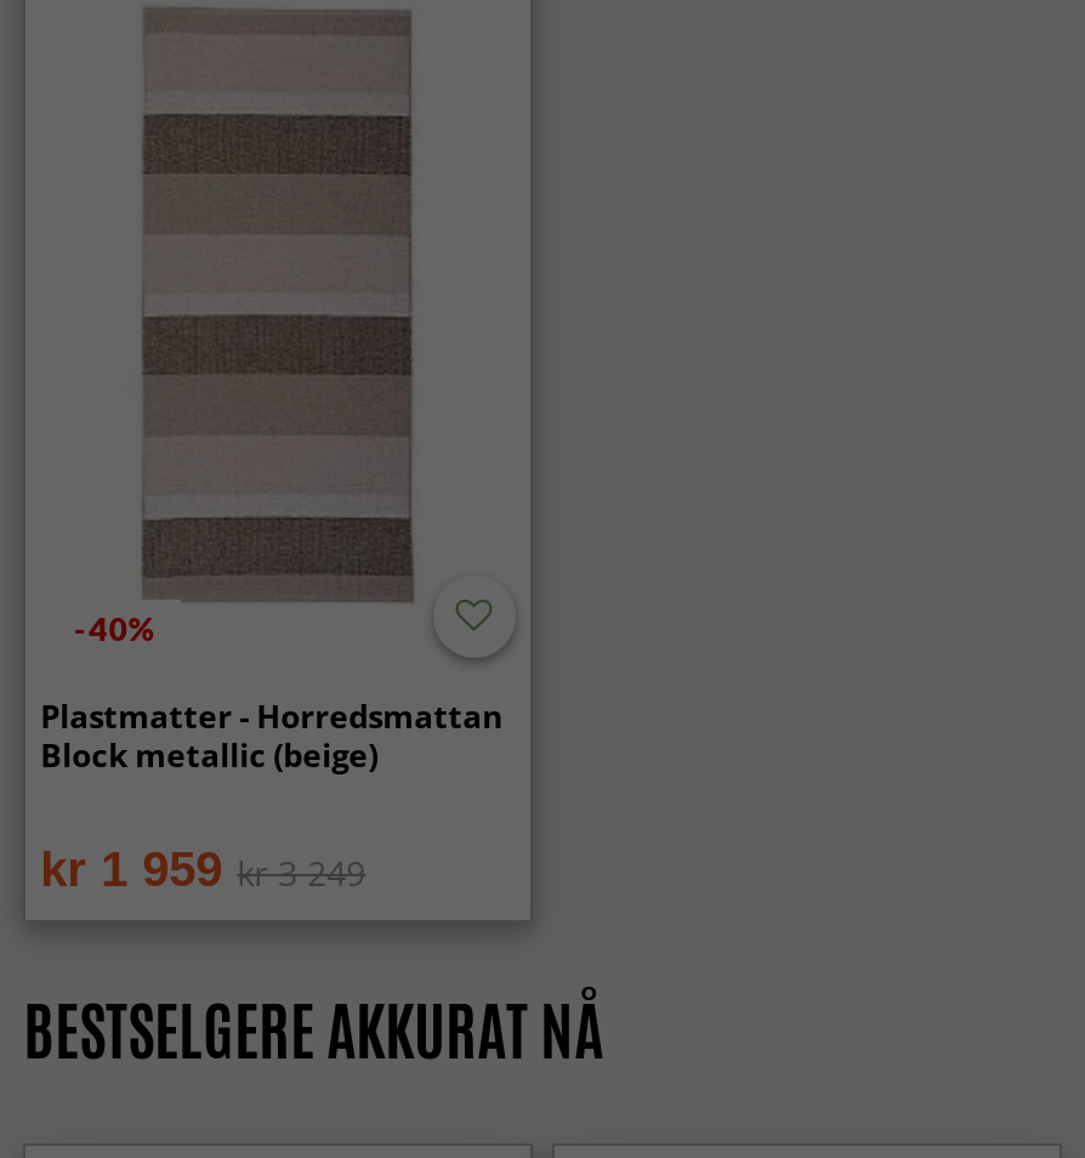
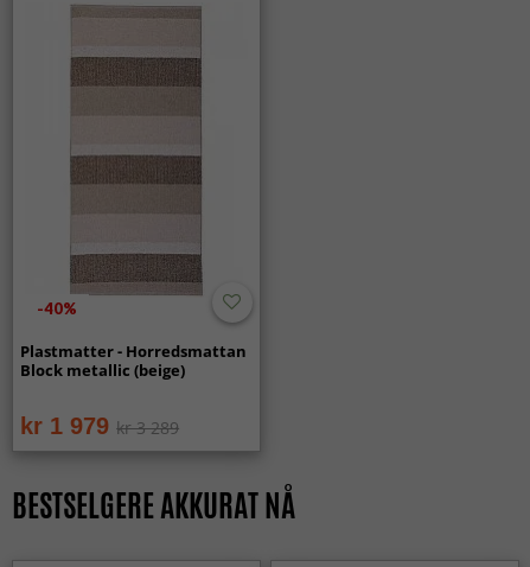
- kr 1 959 kr 3 249
+ kr 1 979 kr 3 289
